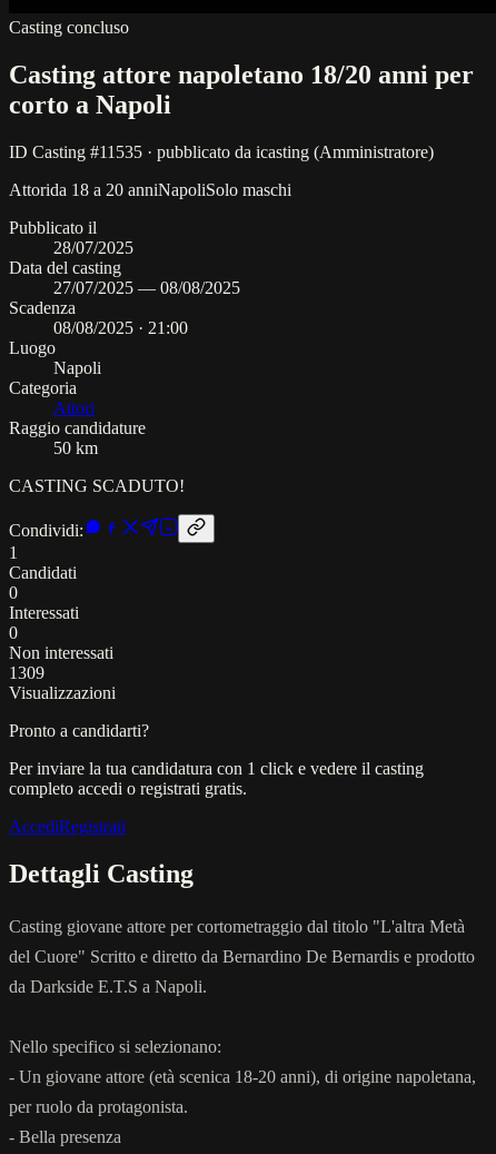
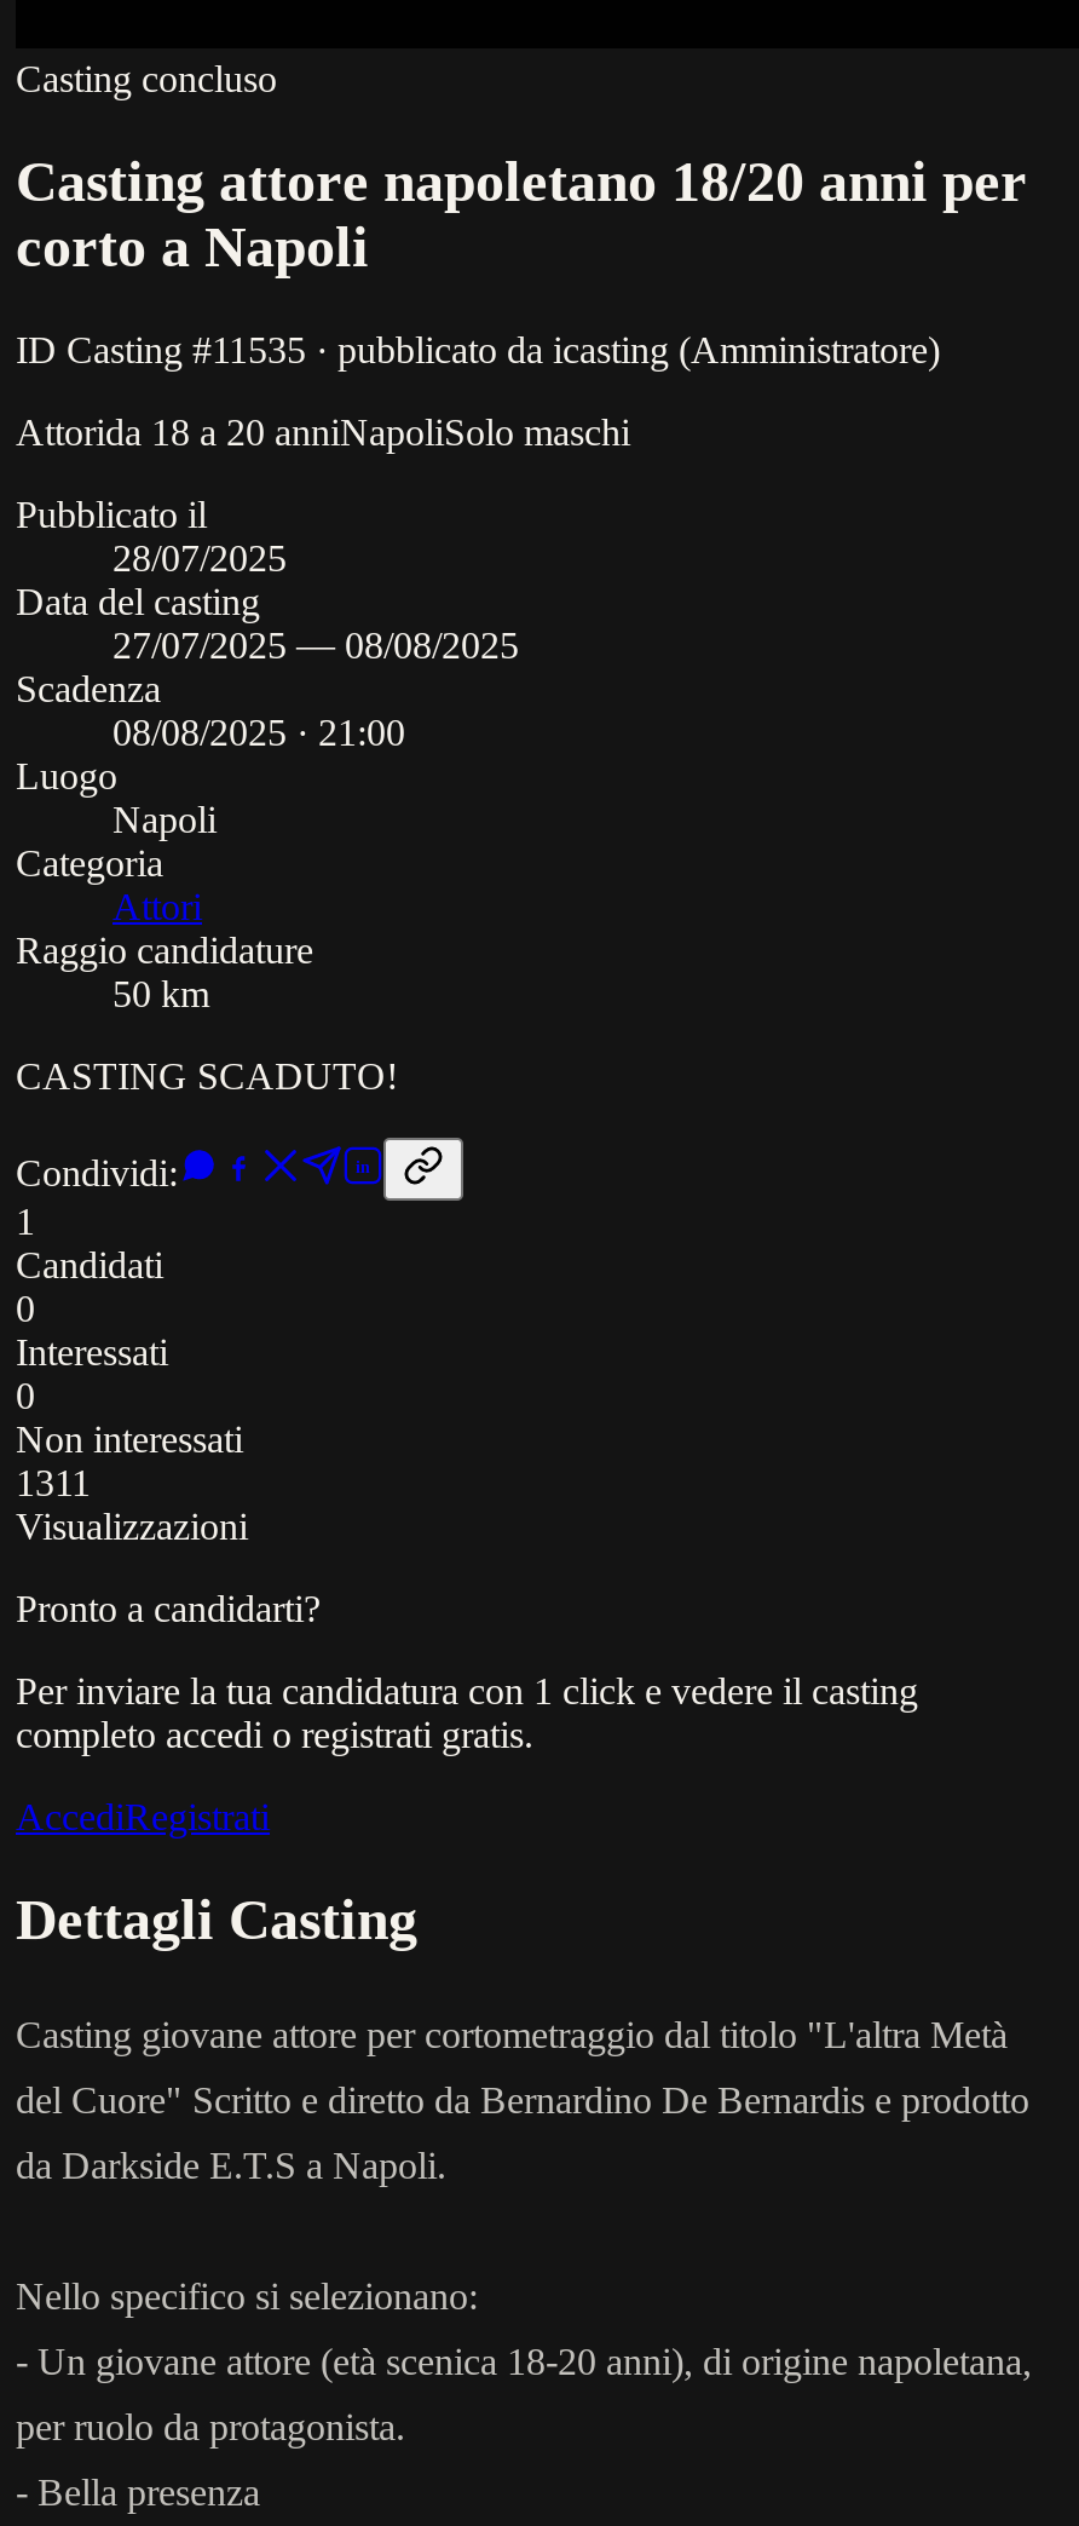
- 1309
+ 1311
